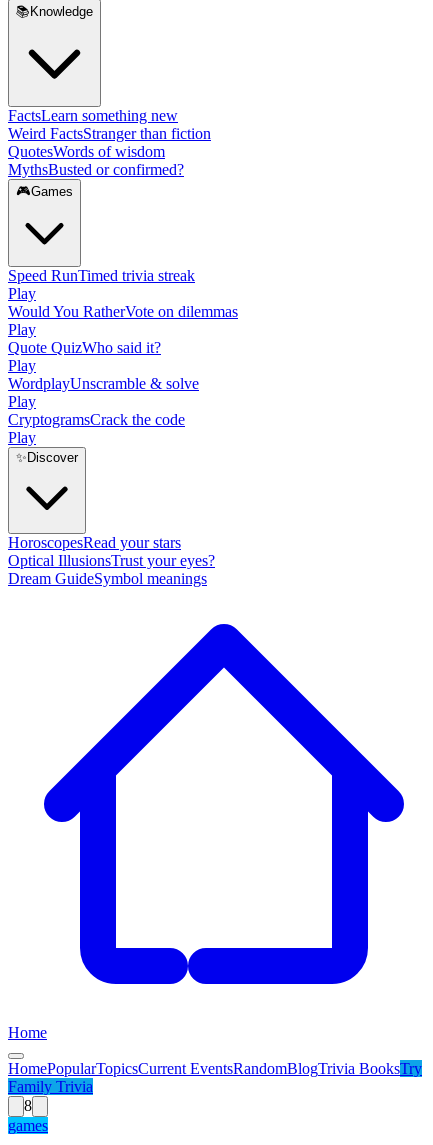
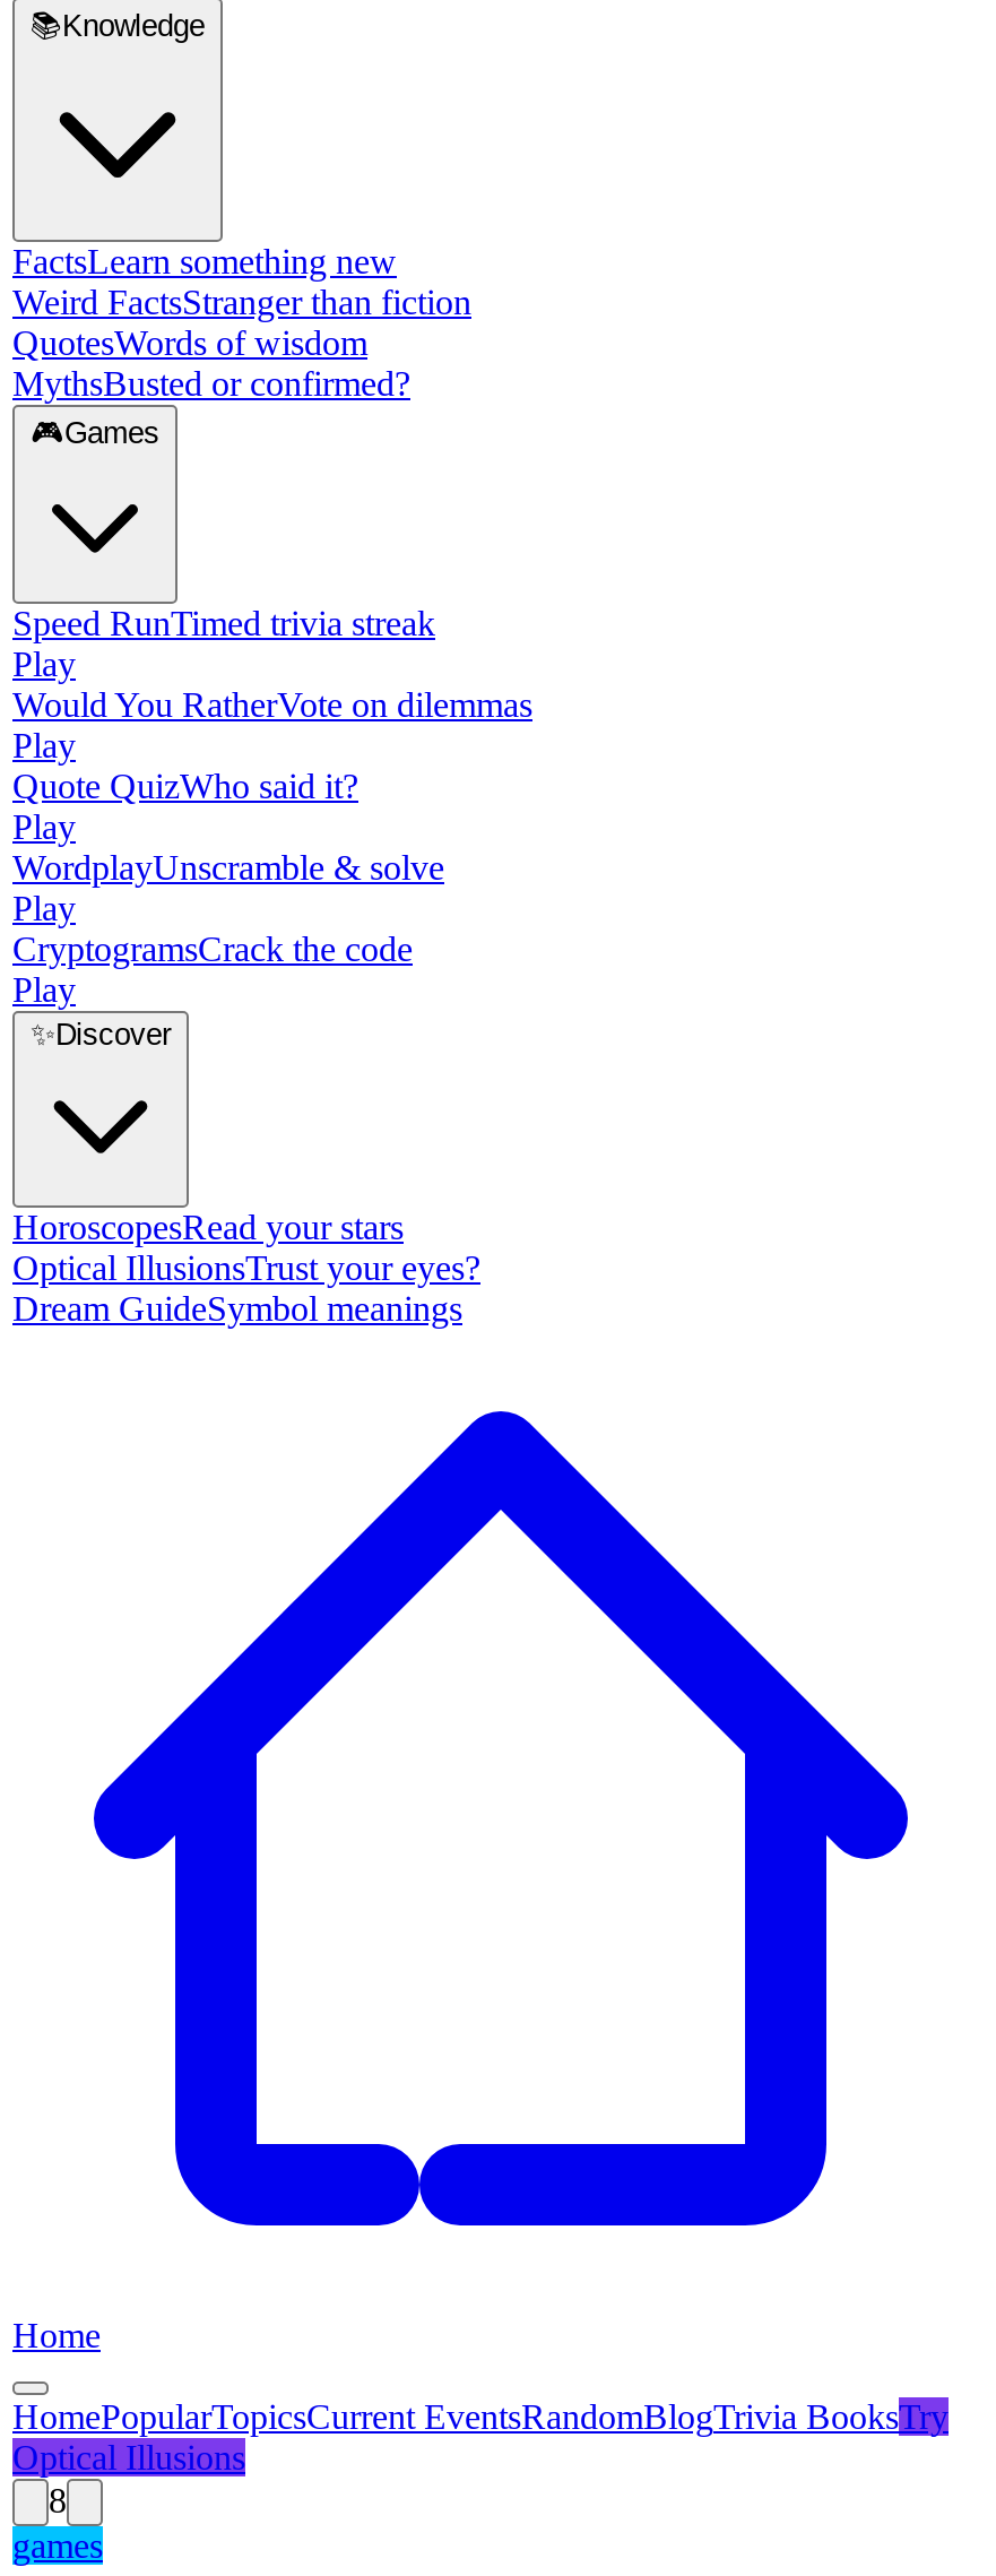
- Family Trivia
+ Optical Illusions
